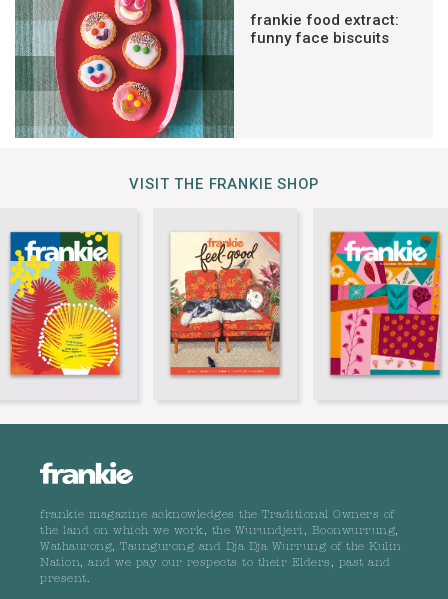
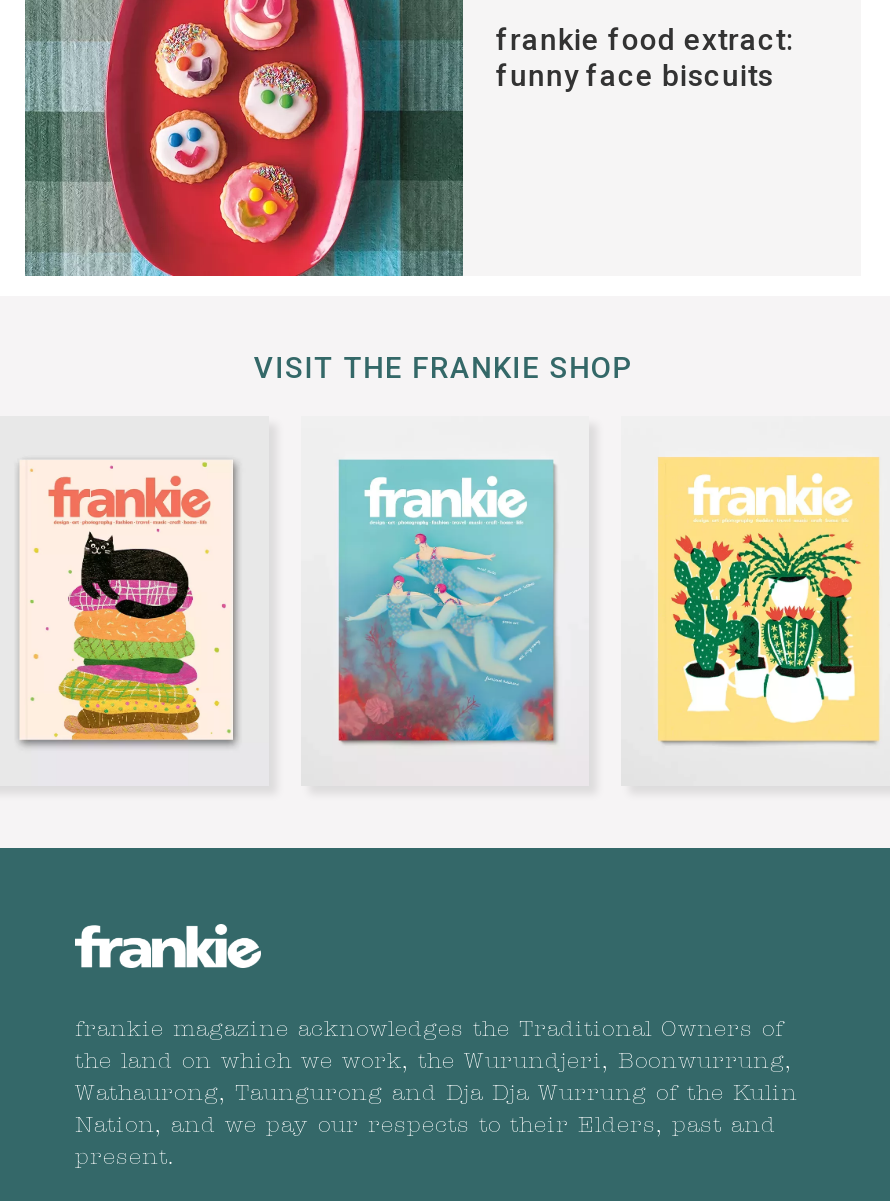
- [image]
+ [image]

- [image]
+ [image]

- [image]
+ [image]
